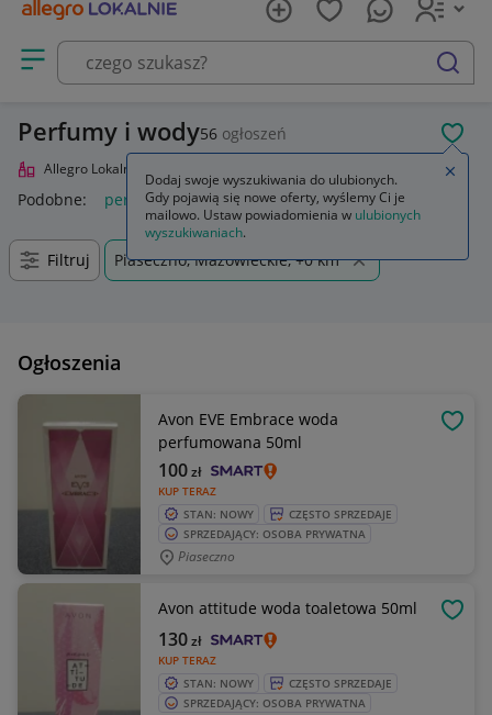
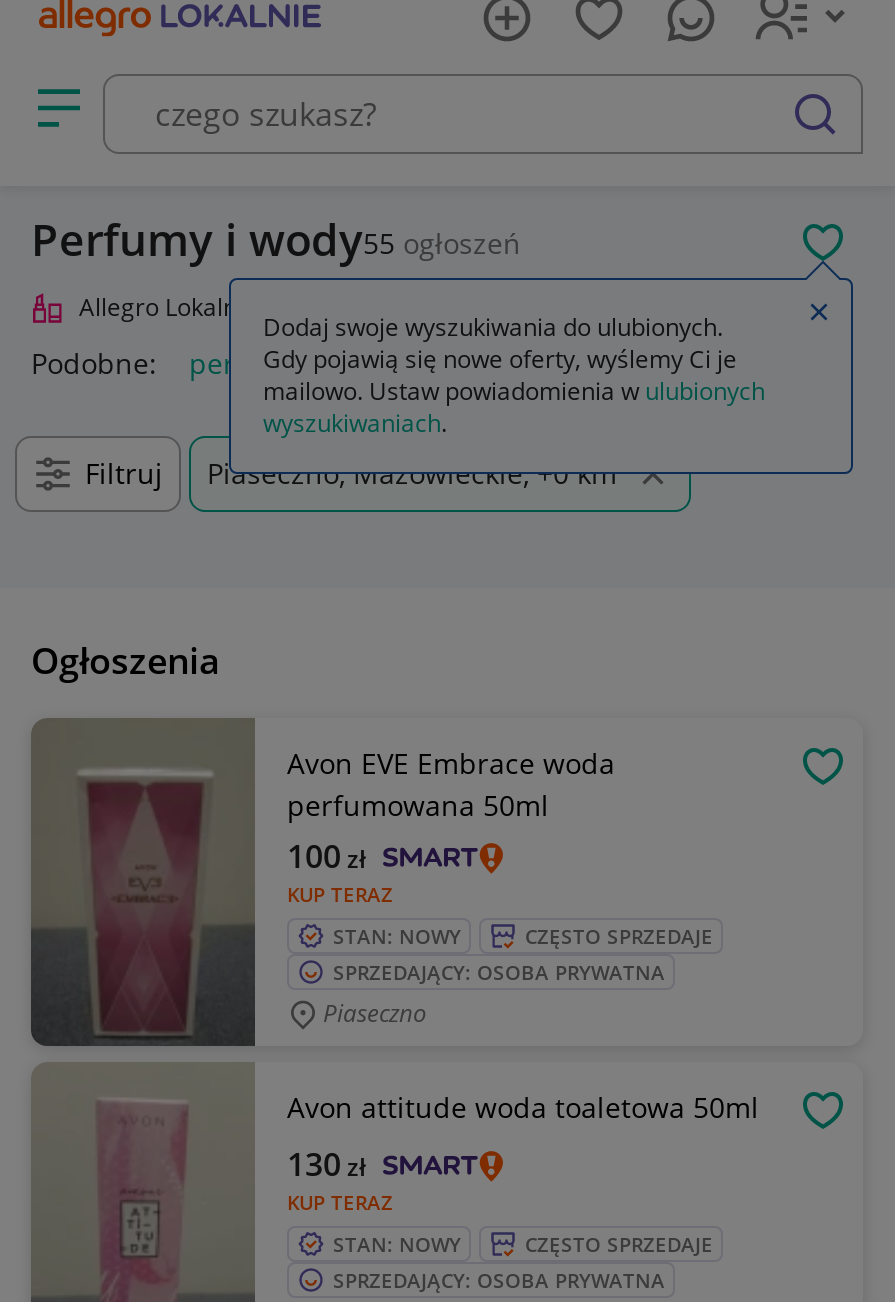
- Perfumy i wody56 ogłoszeń
+ Perfumy i wody55 ogłoszeń
